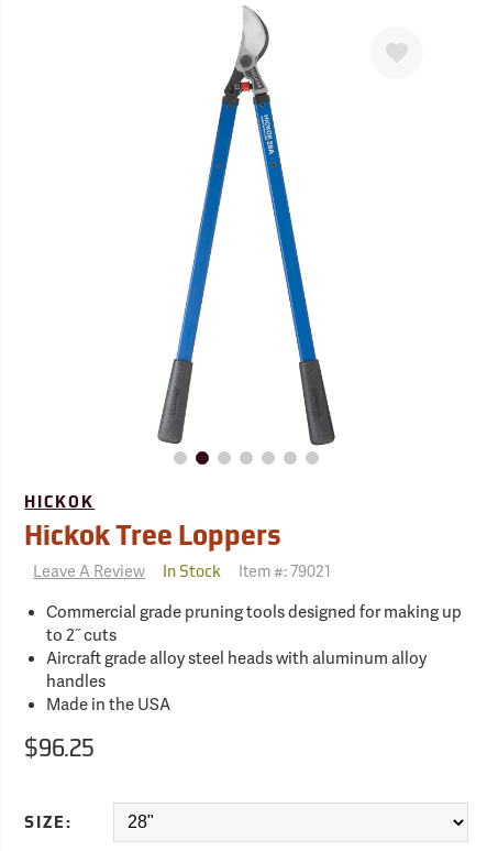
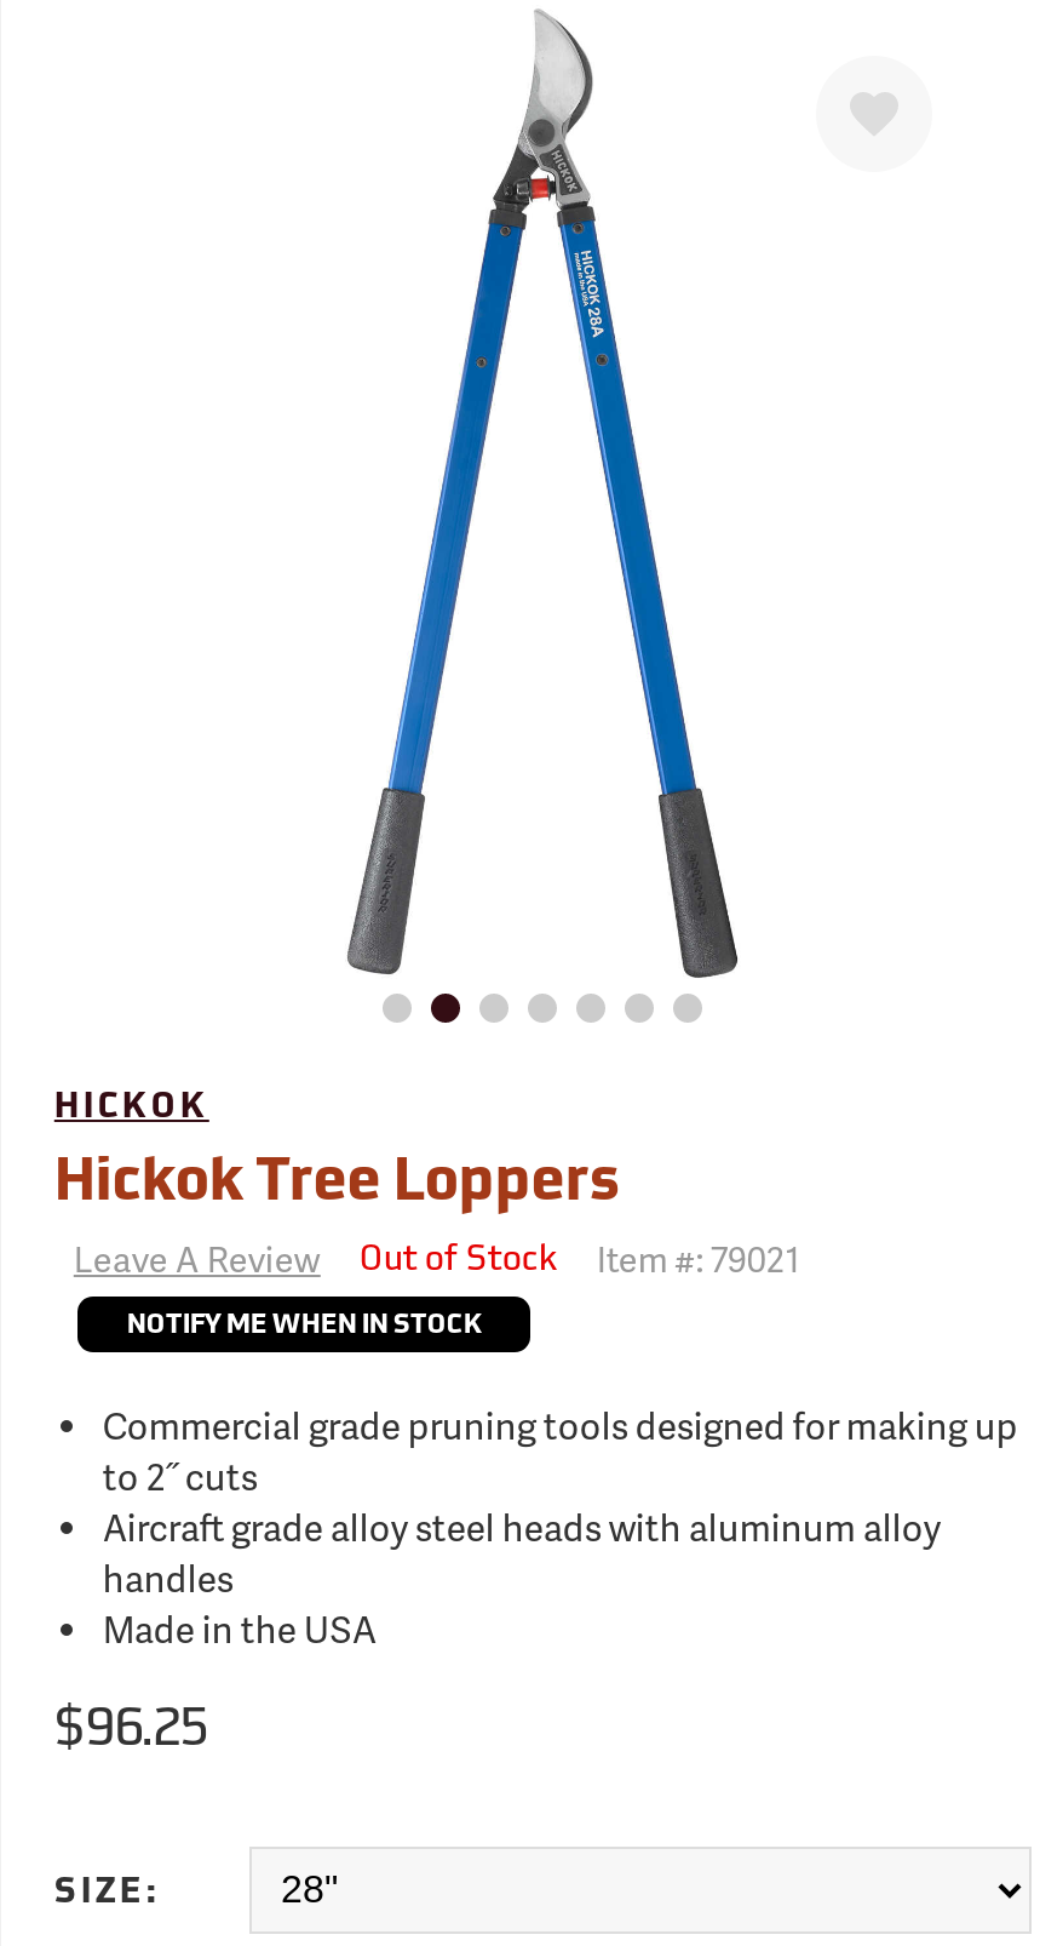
- In Stock
+ Out of Stock

+ NOTIFY ME WHEN IN STOCK
